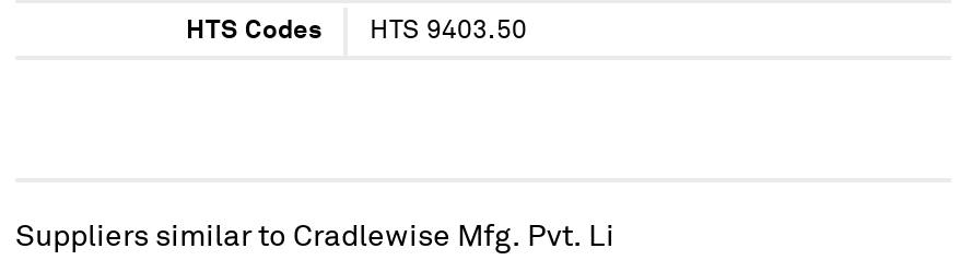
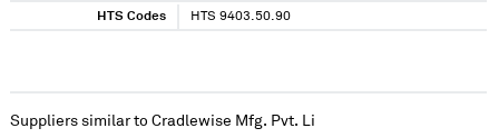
- HTS Codes HTS 9403.50
+ HTS Codes HTS 9403.50.90
